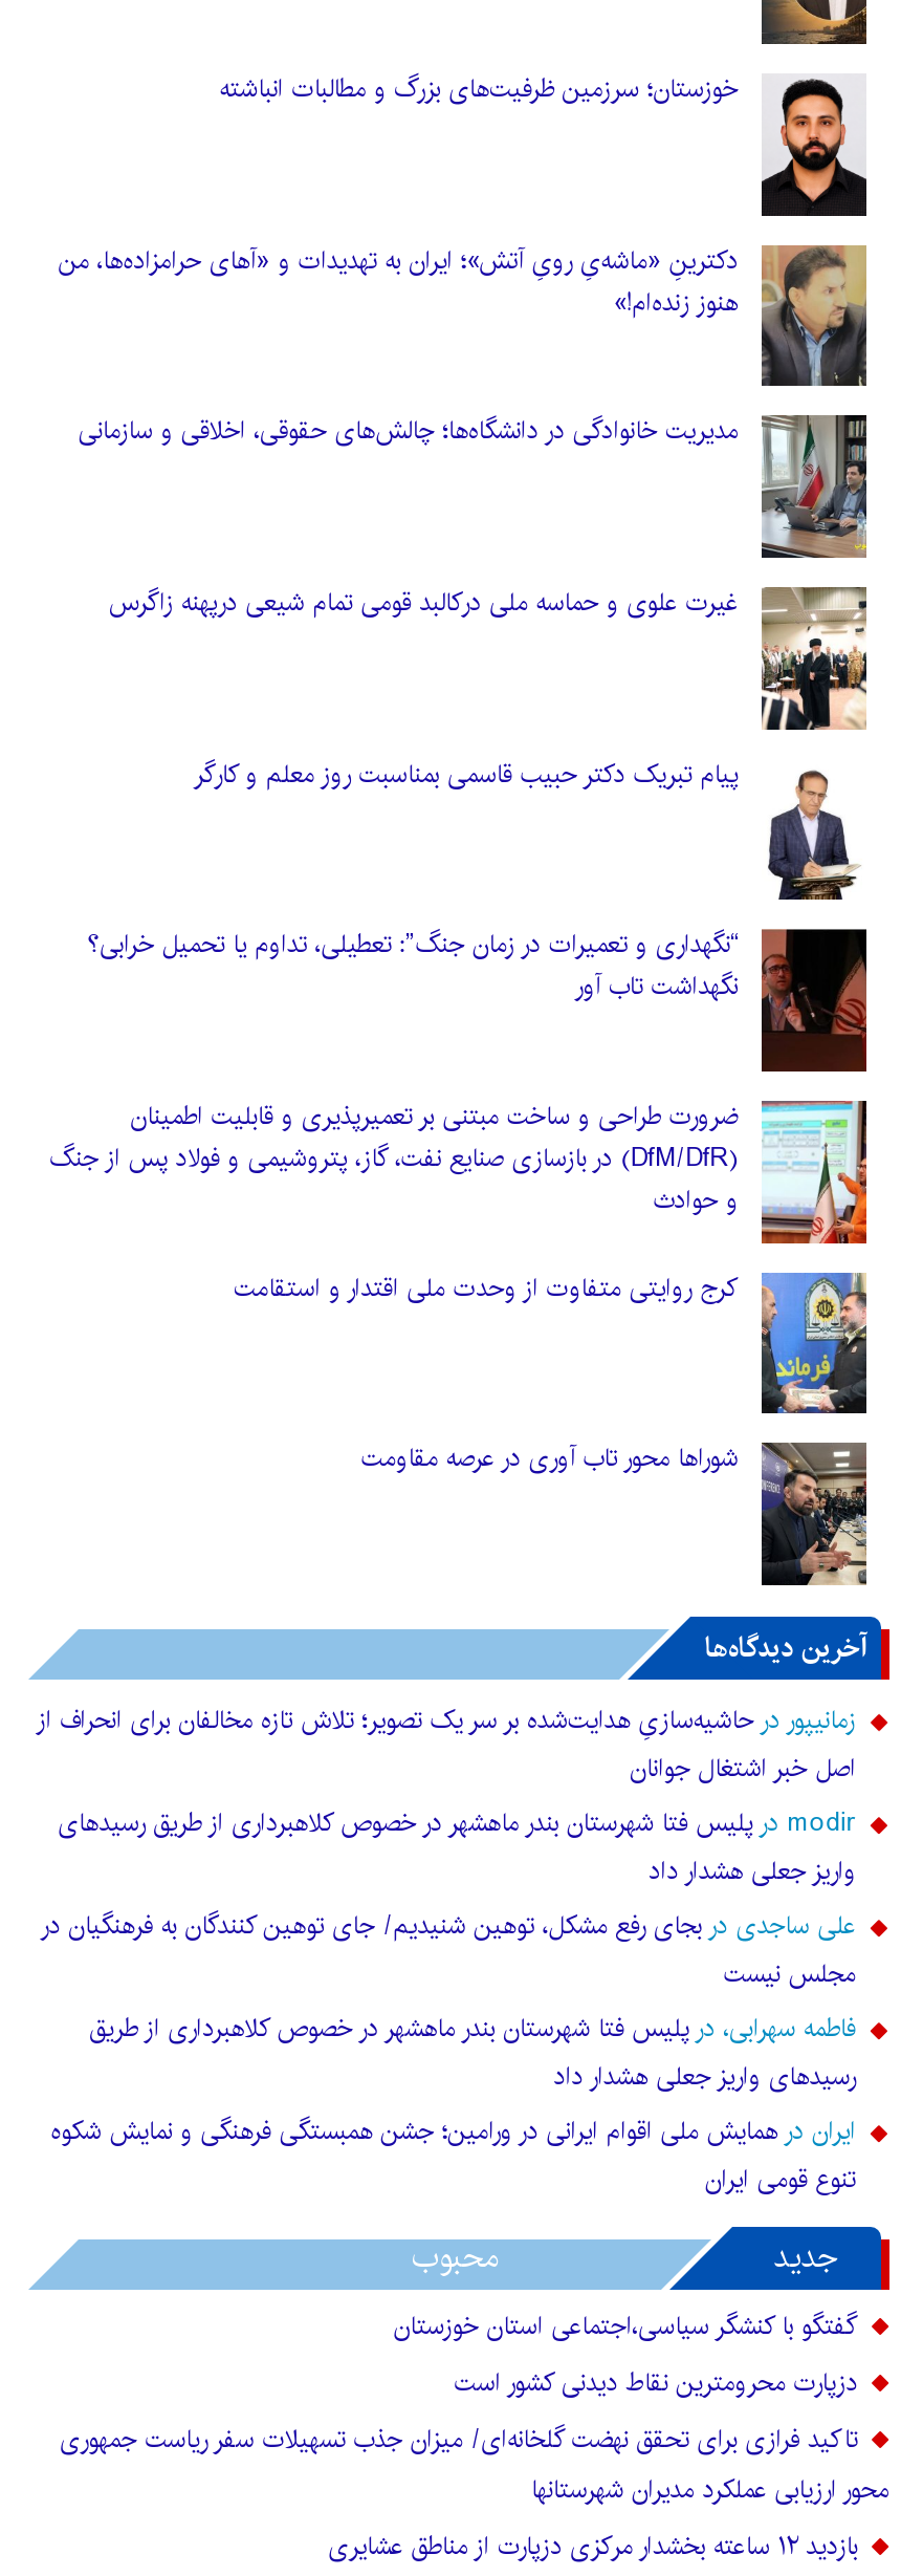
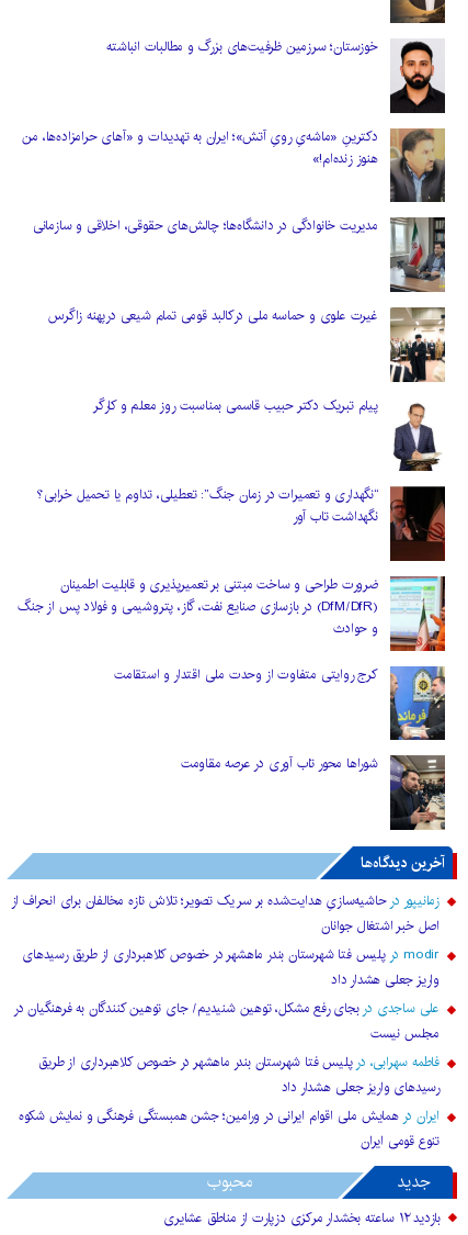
- گفتگو با کنشگر سیاسی،اجتماعی استان خوزستان
- دزپارت محرومترین نقاط دیدنی کشور است
- تاکید فرازی برای تحقق نهضت گلخانه‌ای/ میزان جذب تسهیلات سفر ریاست جمهوری
- محور ارزیابی عملکرد مدیران شهرستانها
